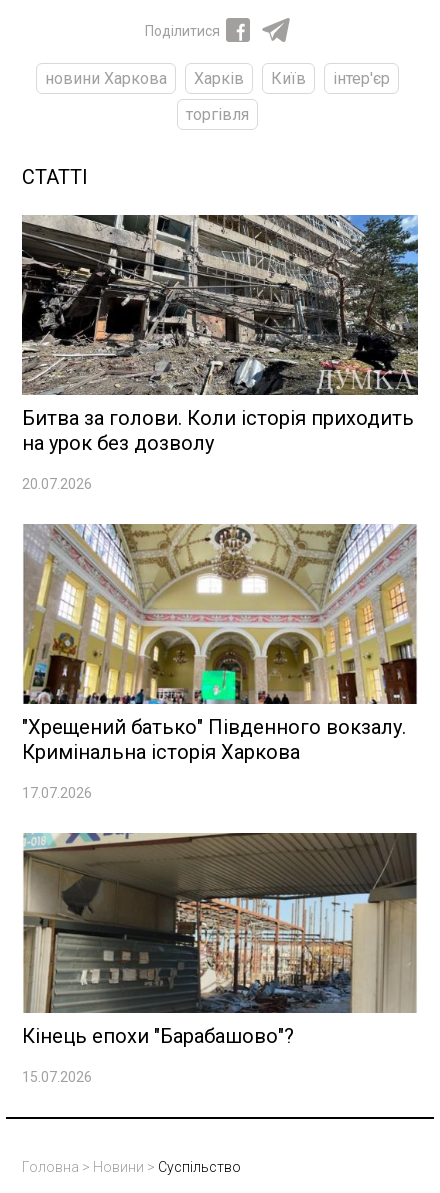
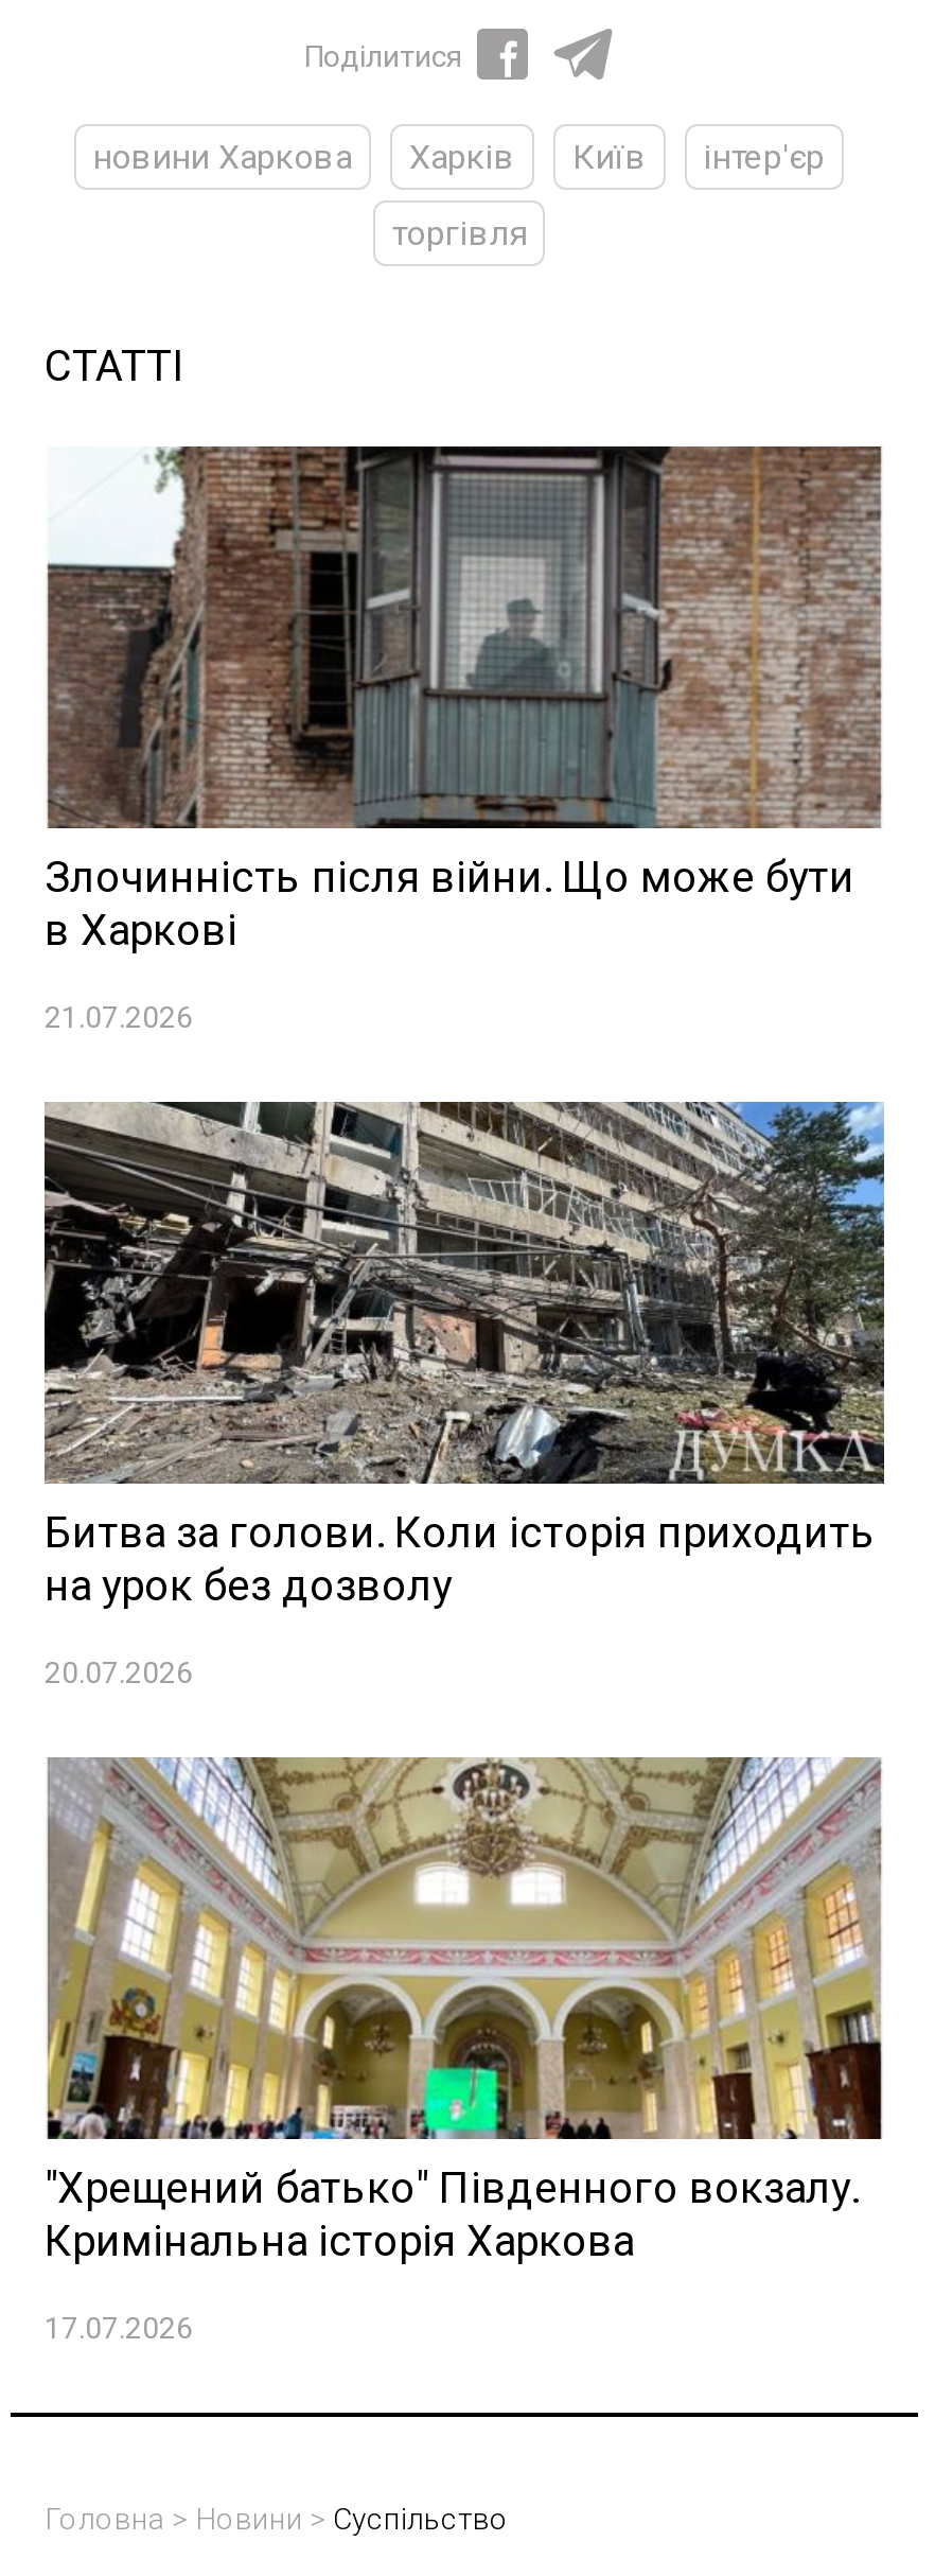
+ [image]
+ Злочинність після війни. Що може бути
+ в Харкові
+ 21.07.2026

moved down: [image] | Битва за голови. Коли історія приходить | на урок без дозволу | 20.07.2026 | "Хрещений батько" Південного вокзалу. | Кримінальна історія Харкова | 17.07.2026

- [image]
- Кінець епохи "Барабашово"?
- 15.07.2026
